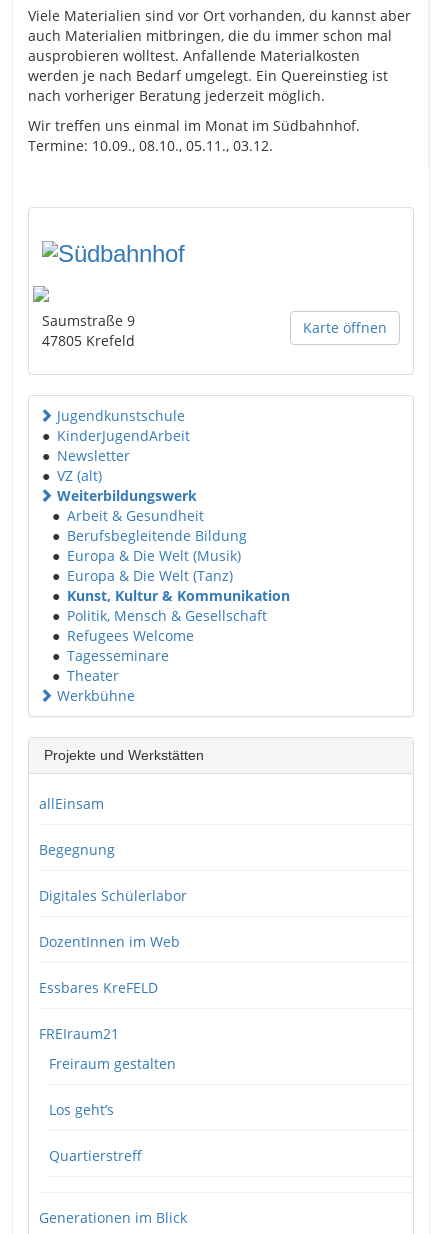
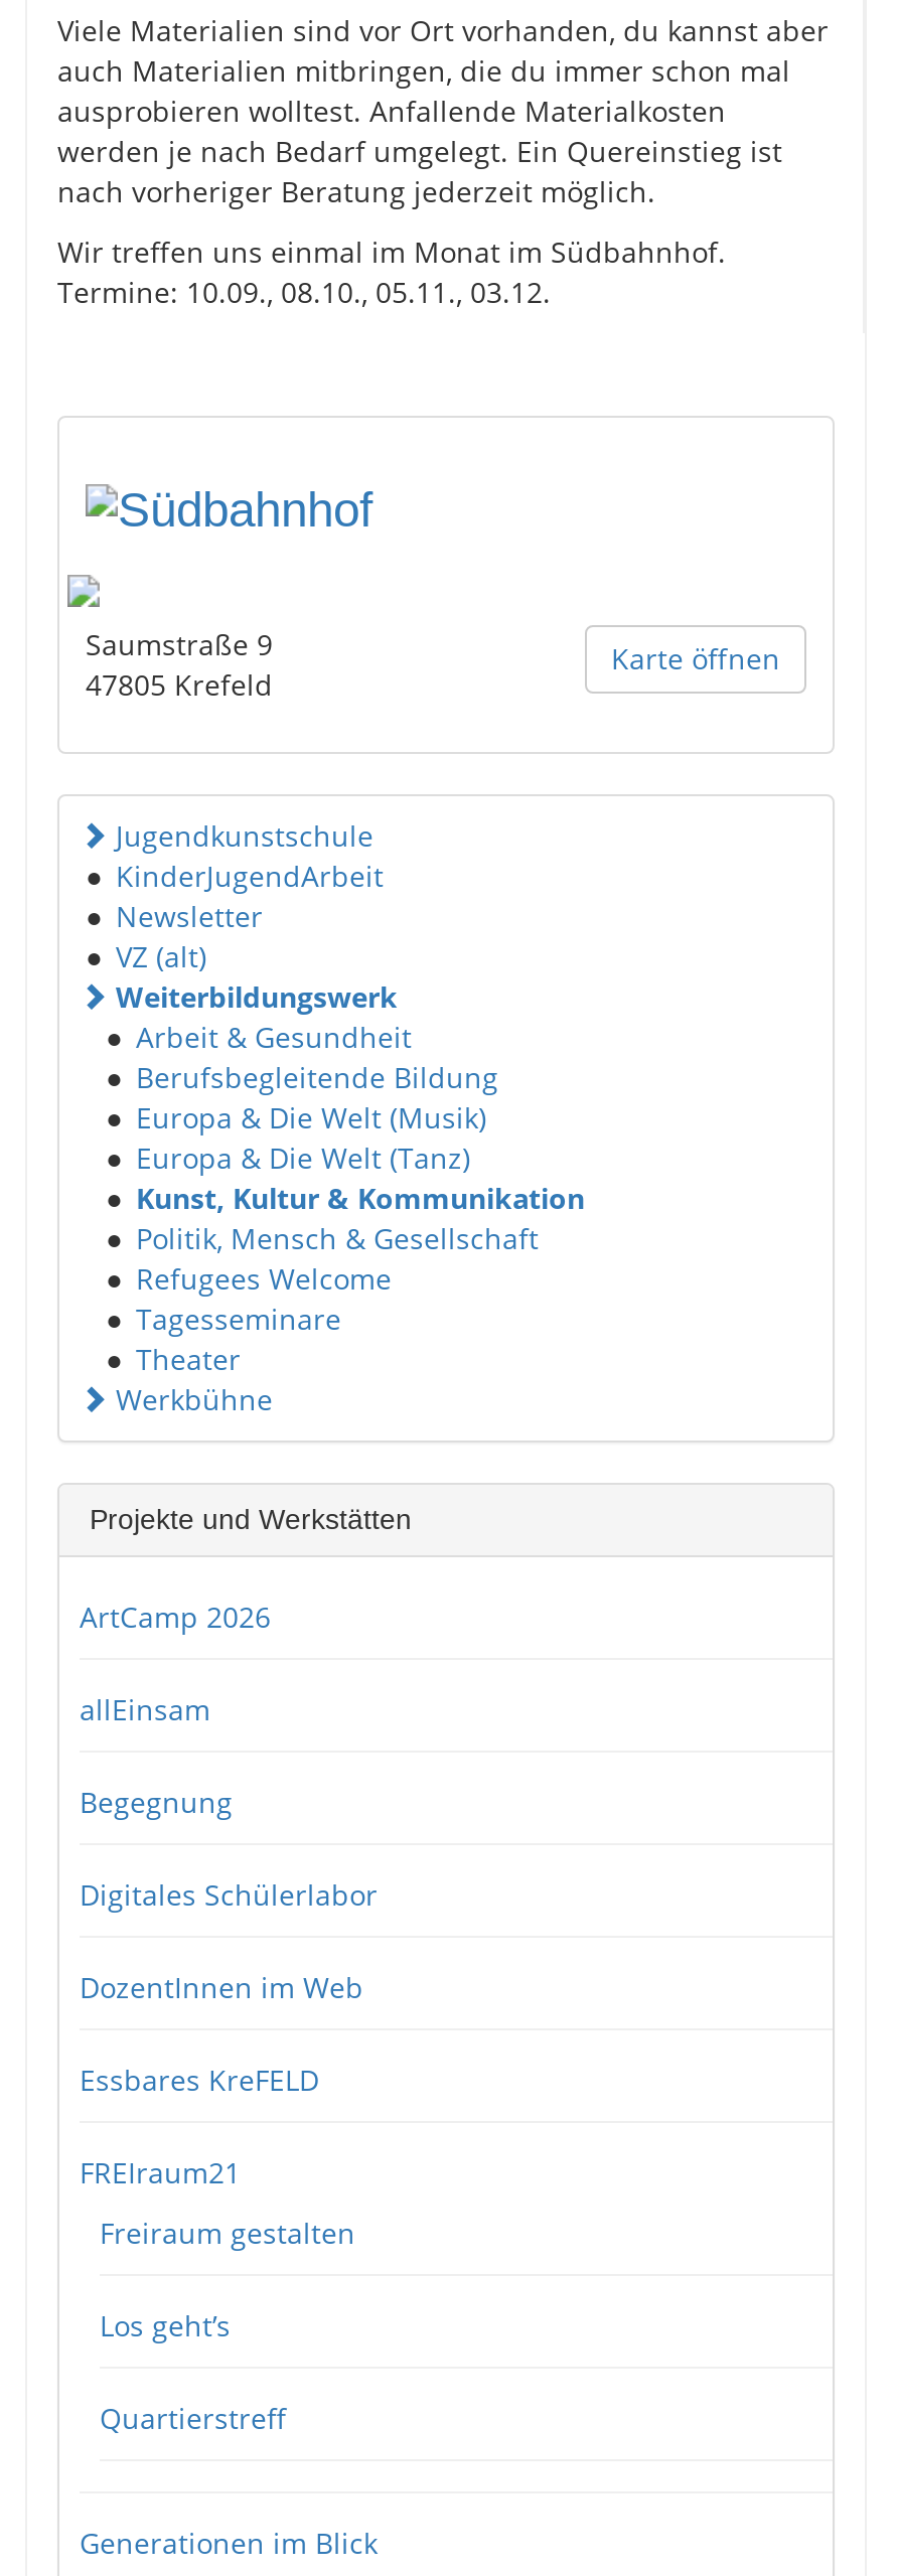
+ ArtCamp 2026
